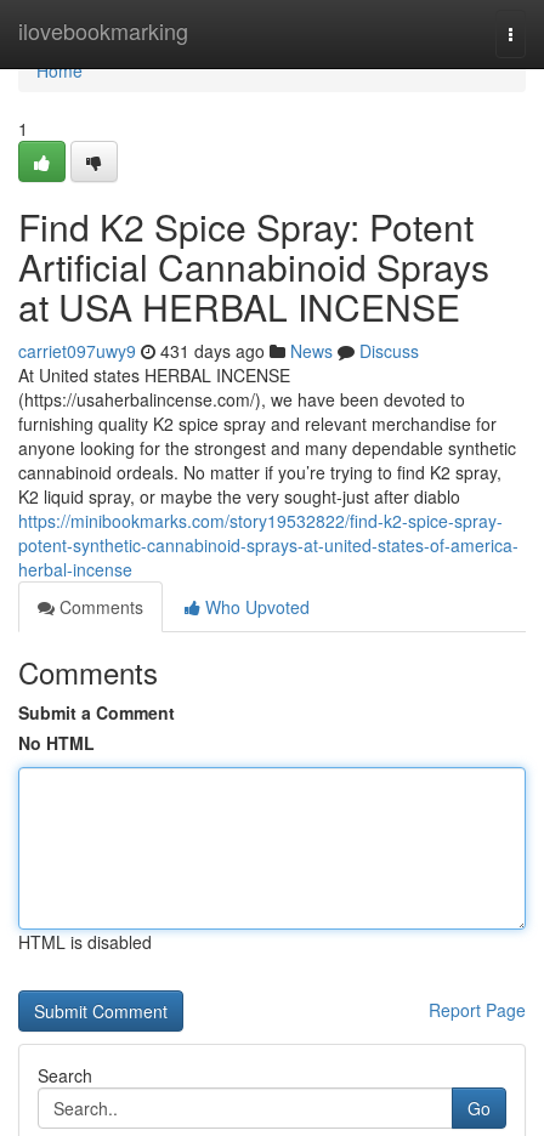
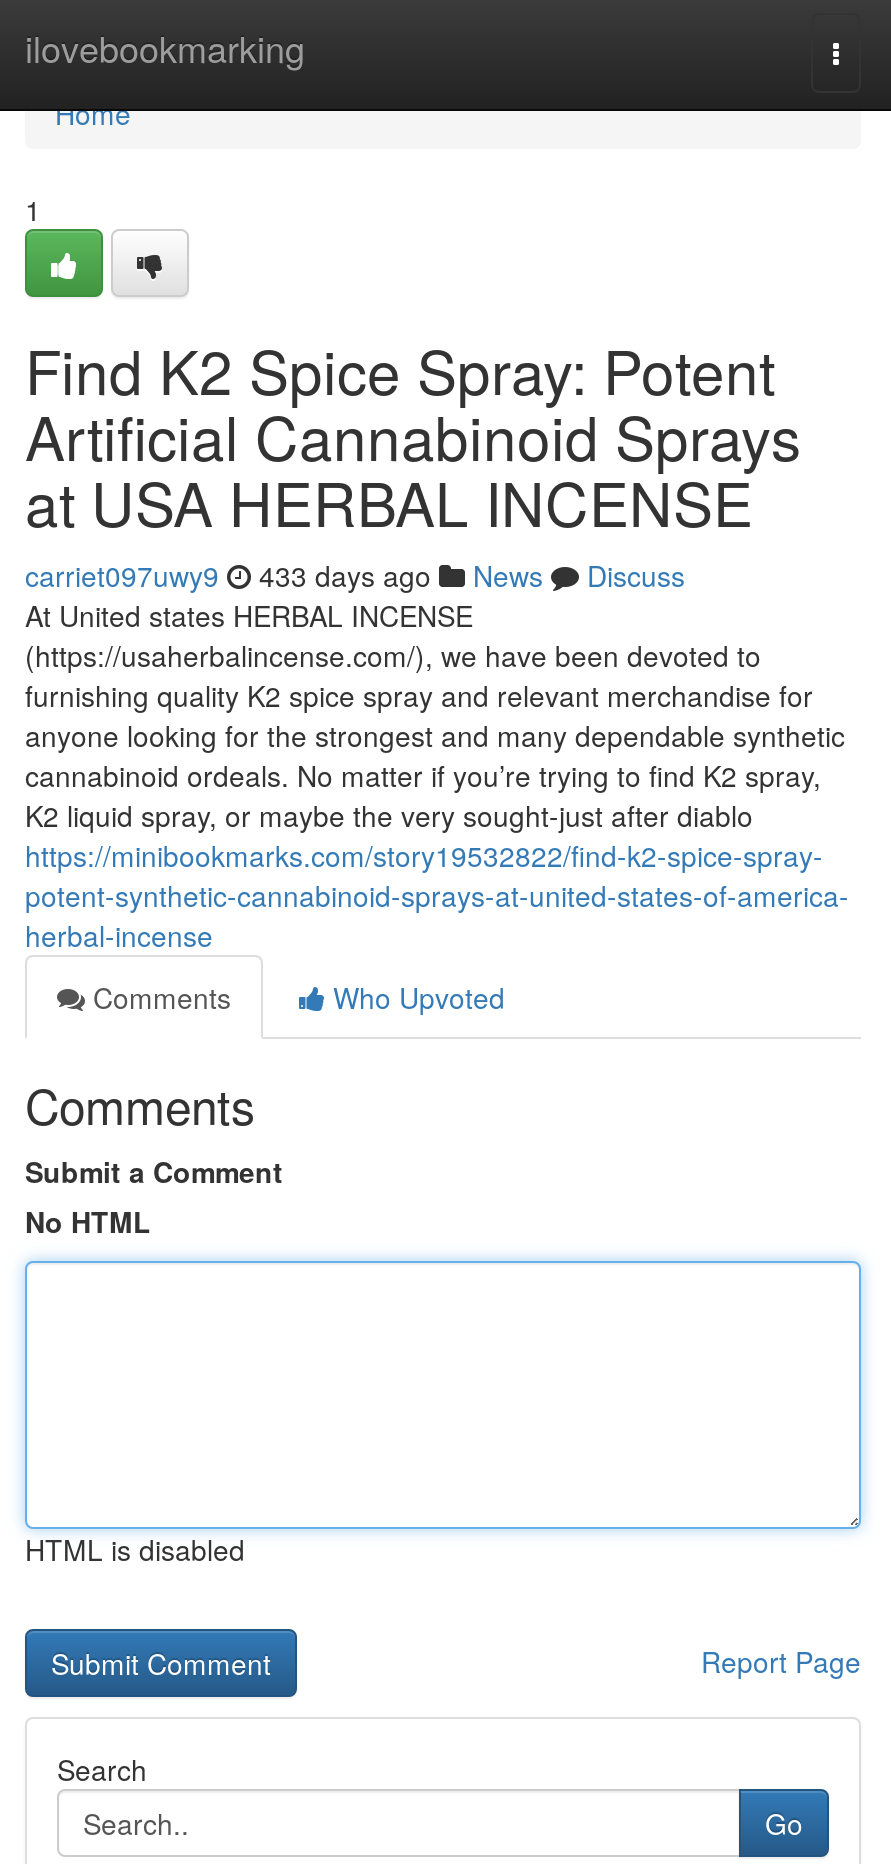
- carriet097uwy9 431 days ago News Discuss
+ carriet097uwy9 433 days ago News Discuss
